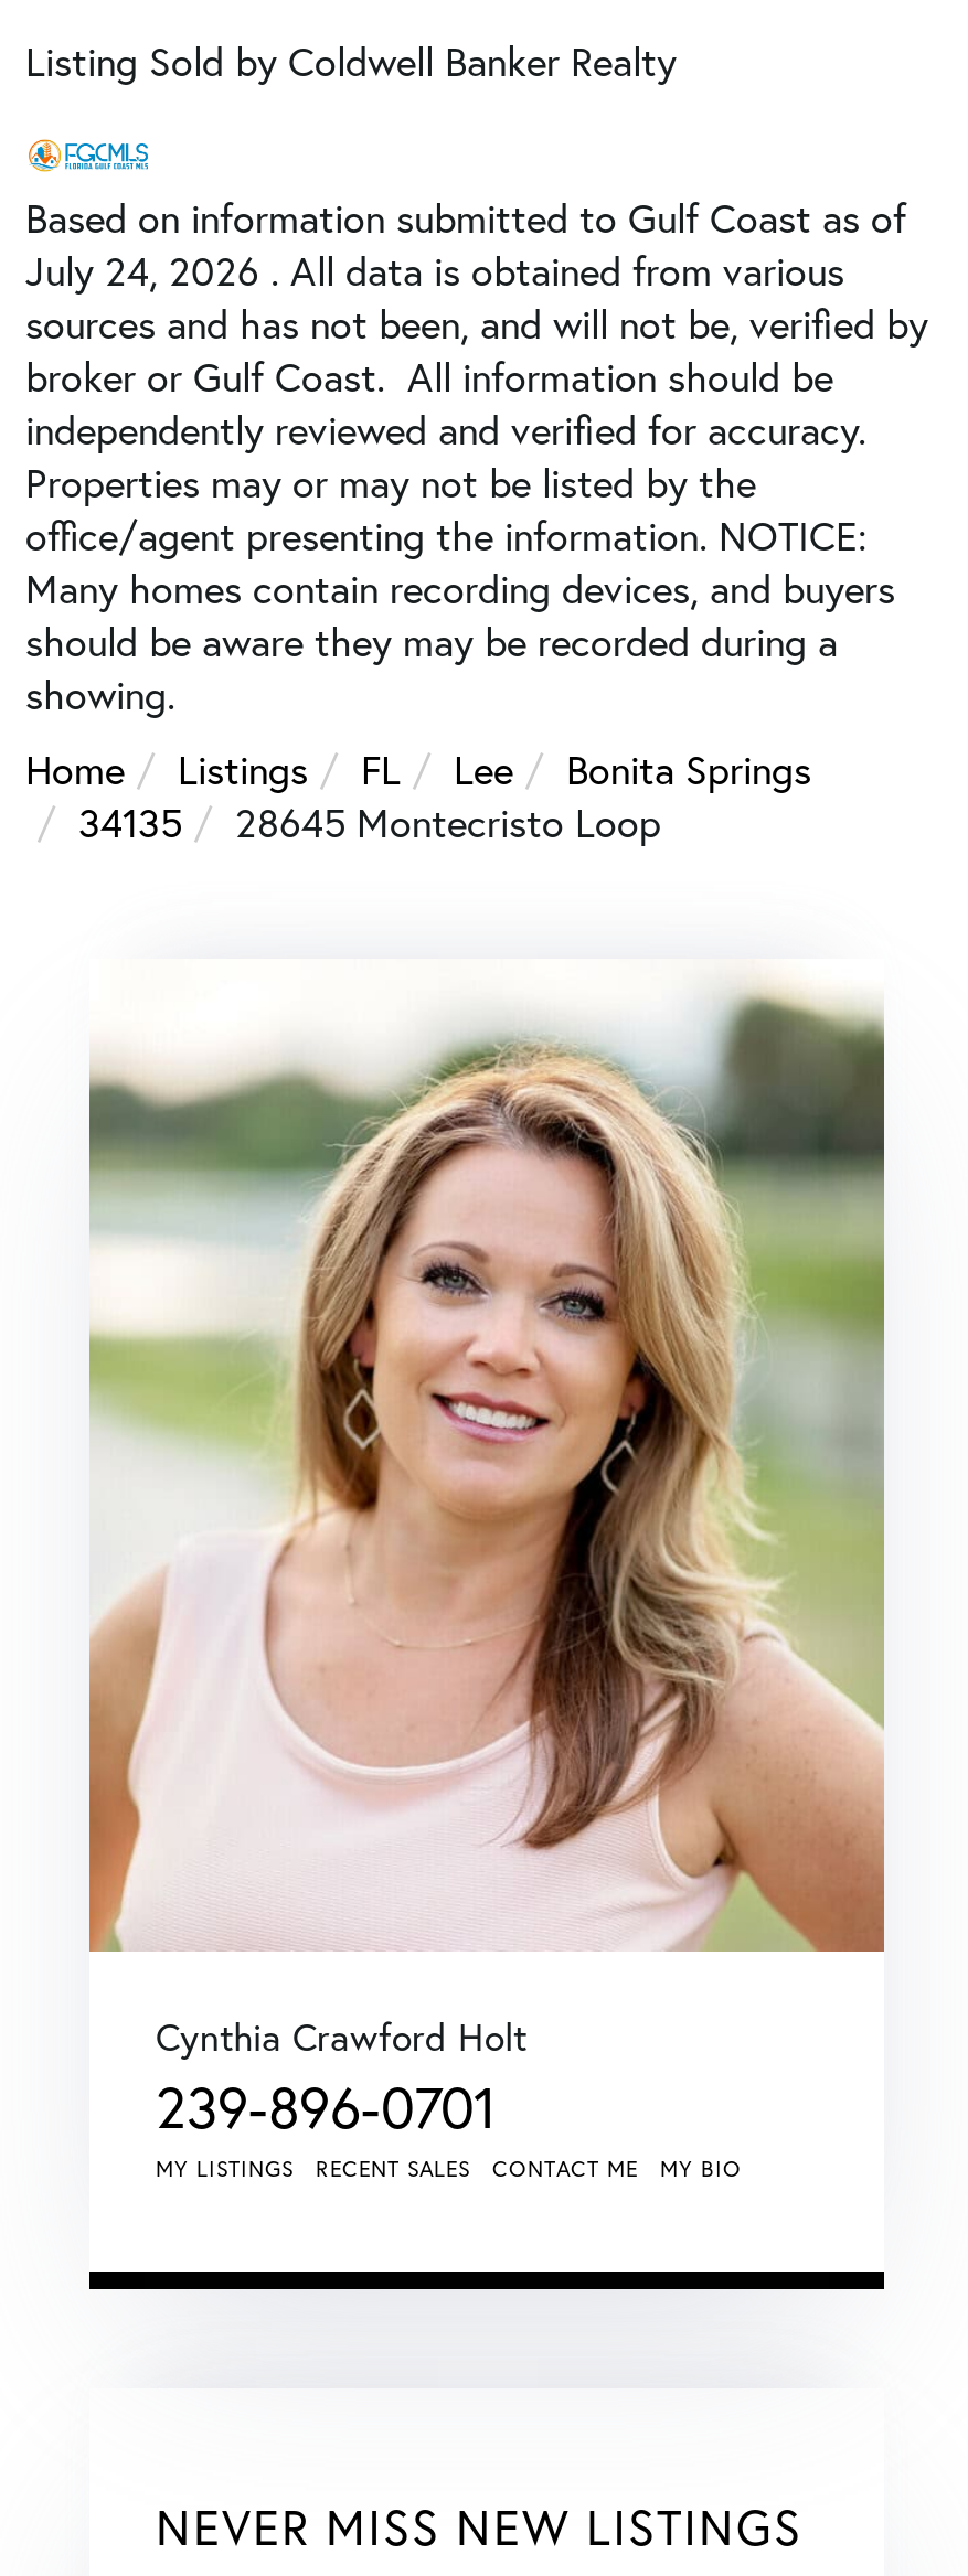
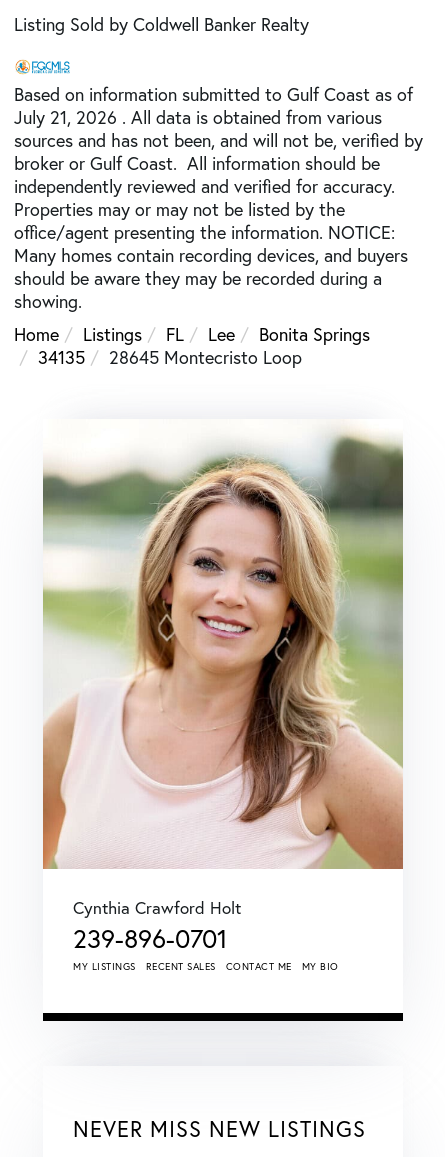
- July 24, 2026 . All data is obtained from various
+ July 21, 2026 . All data is obtained from various
